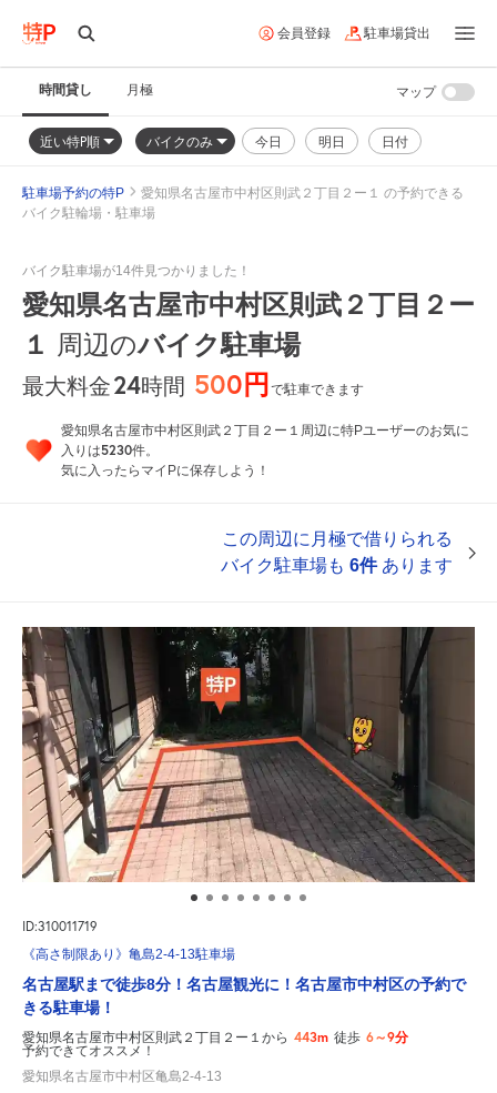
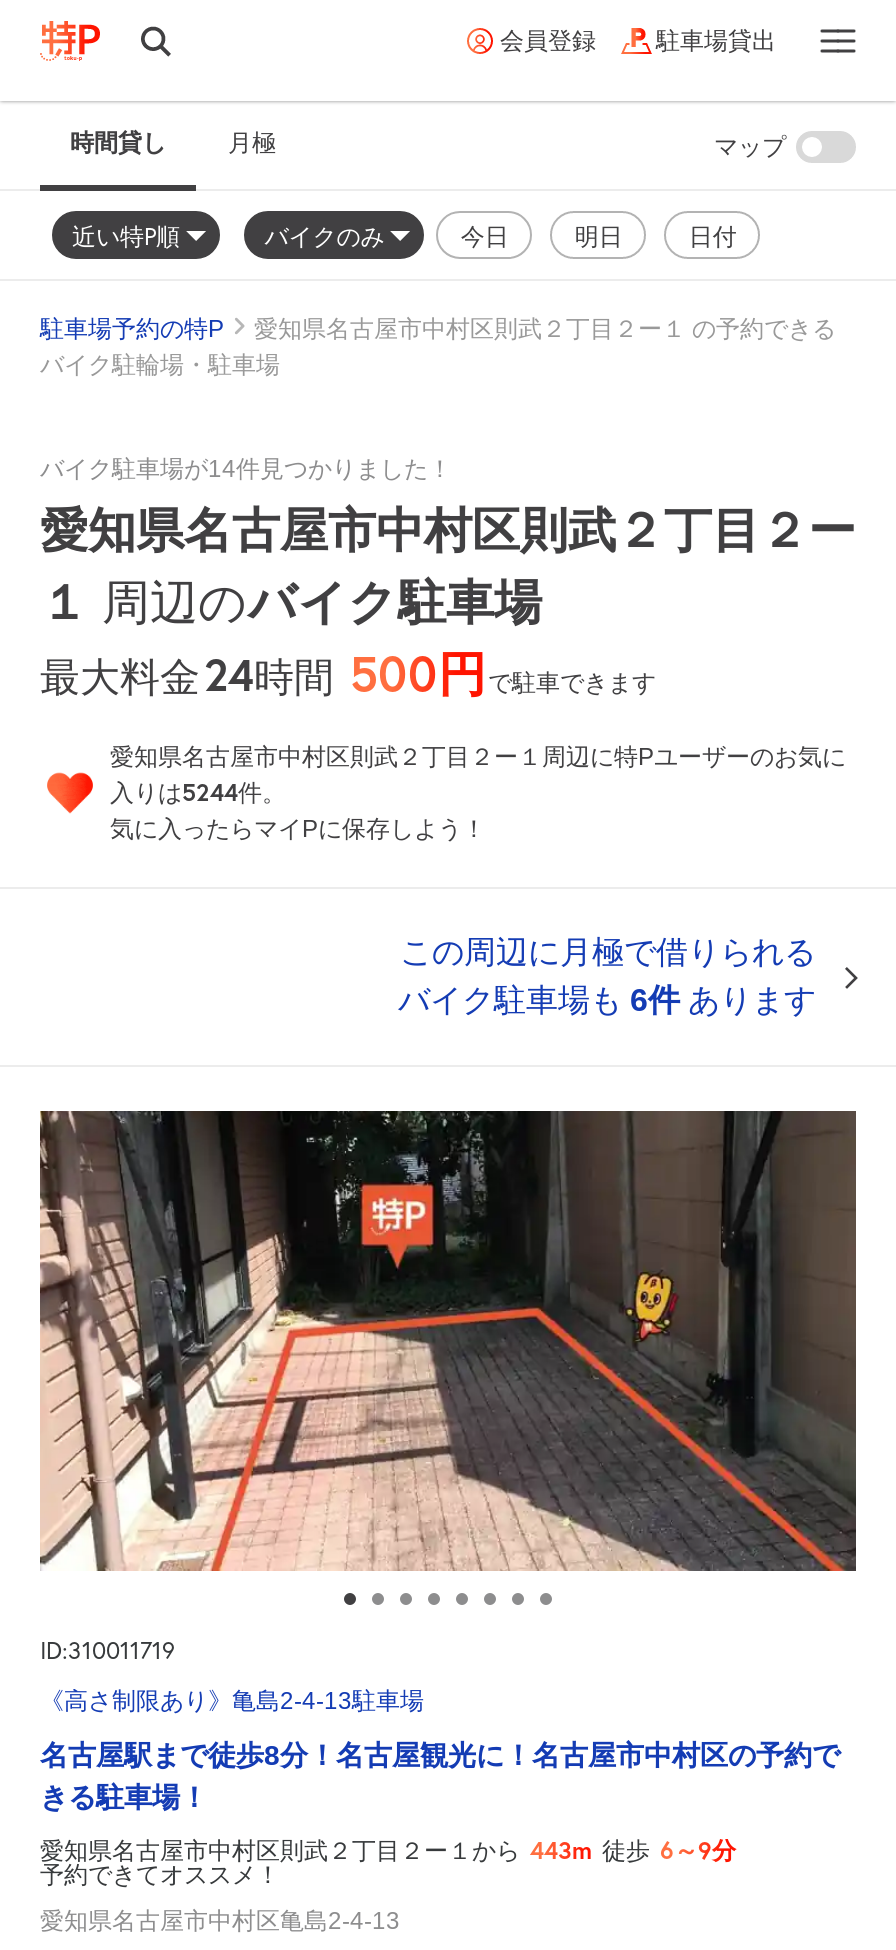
- 入りは5230件。
+ 入りは5244件。
